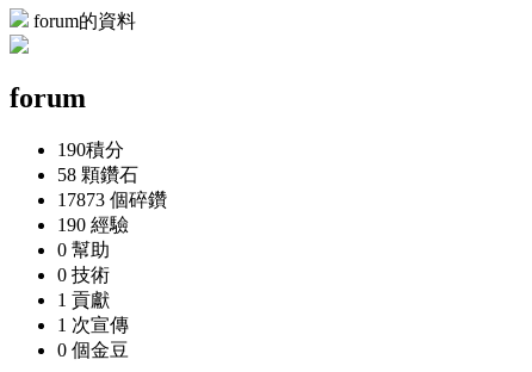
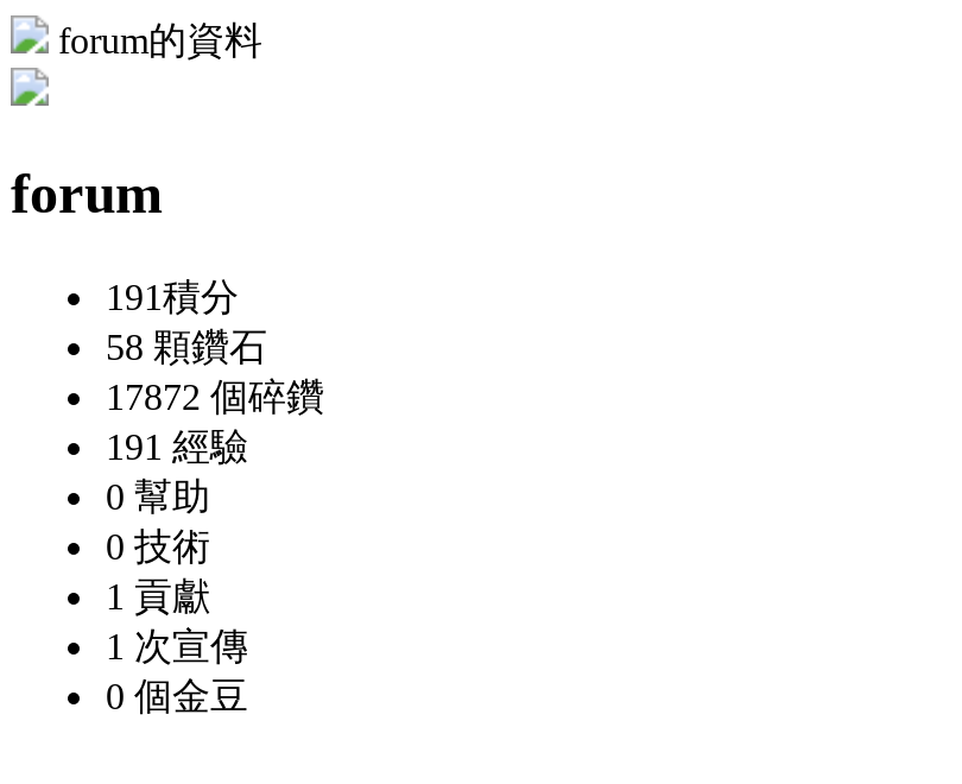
- 190積分
+ 191積分

- 17873 個碎鑽
+ 17872 個碎鑽

- 190經驗
+ 191經驗
